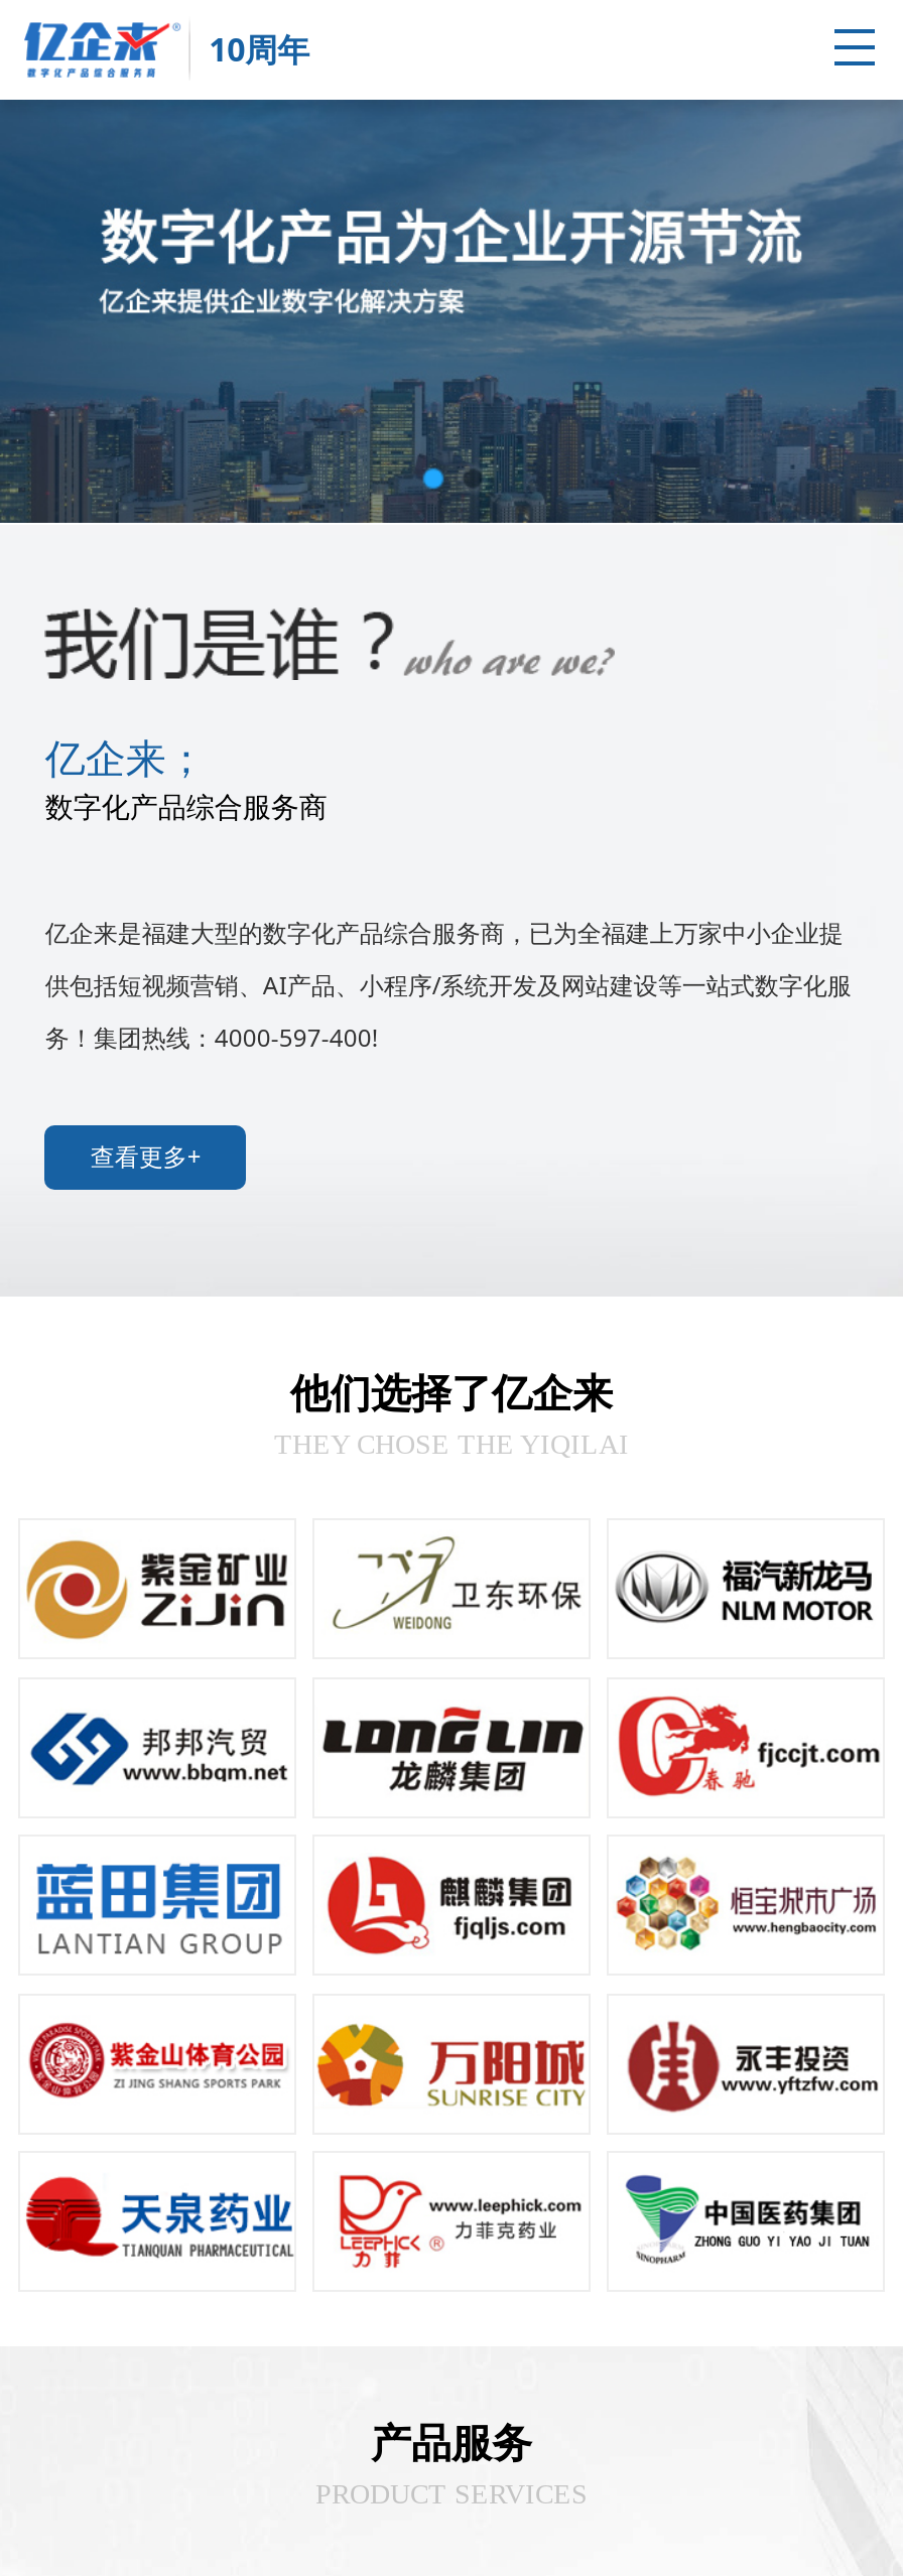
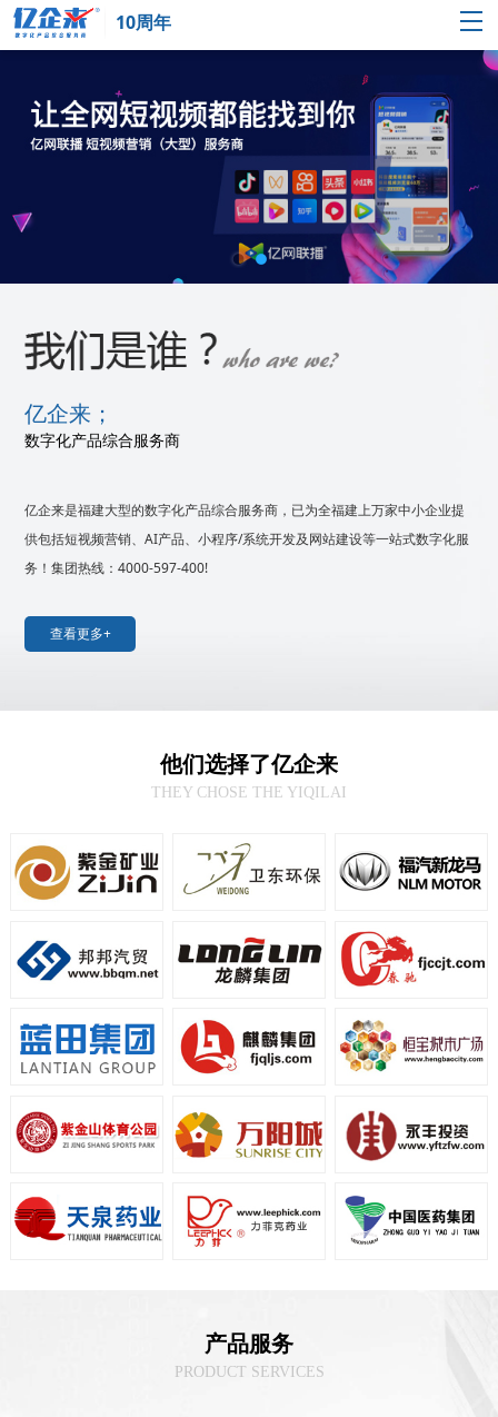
- [image]
+ [image]
